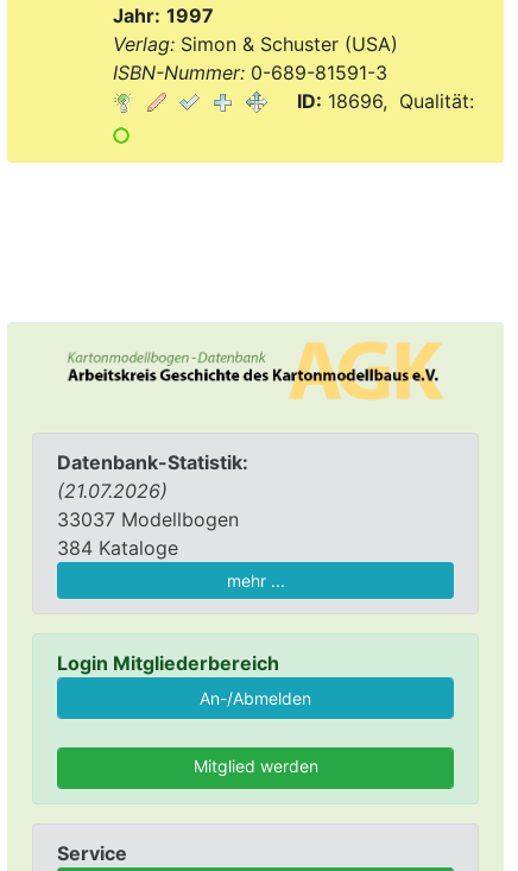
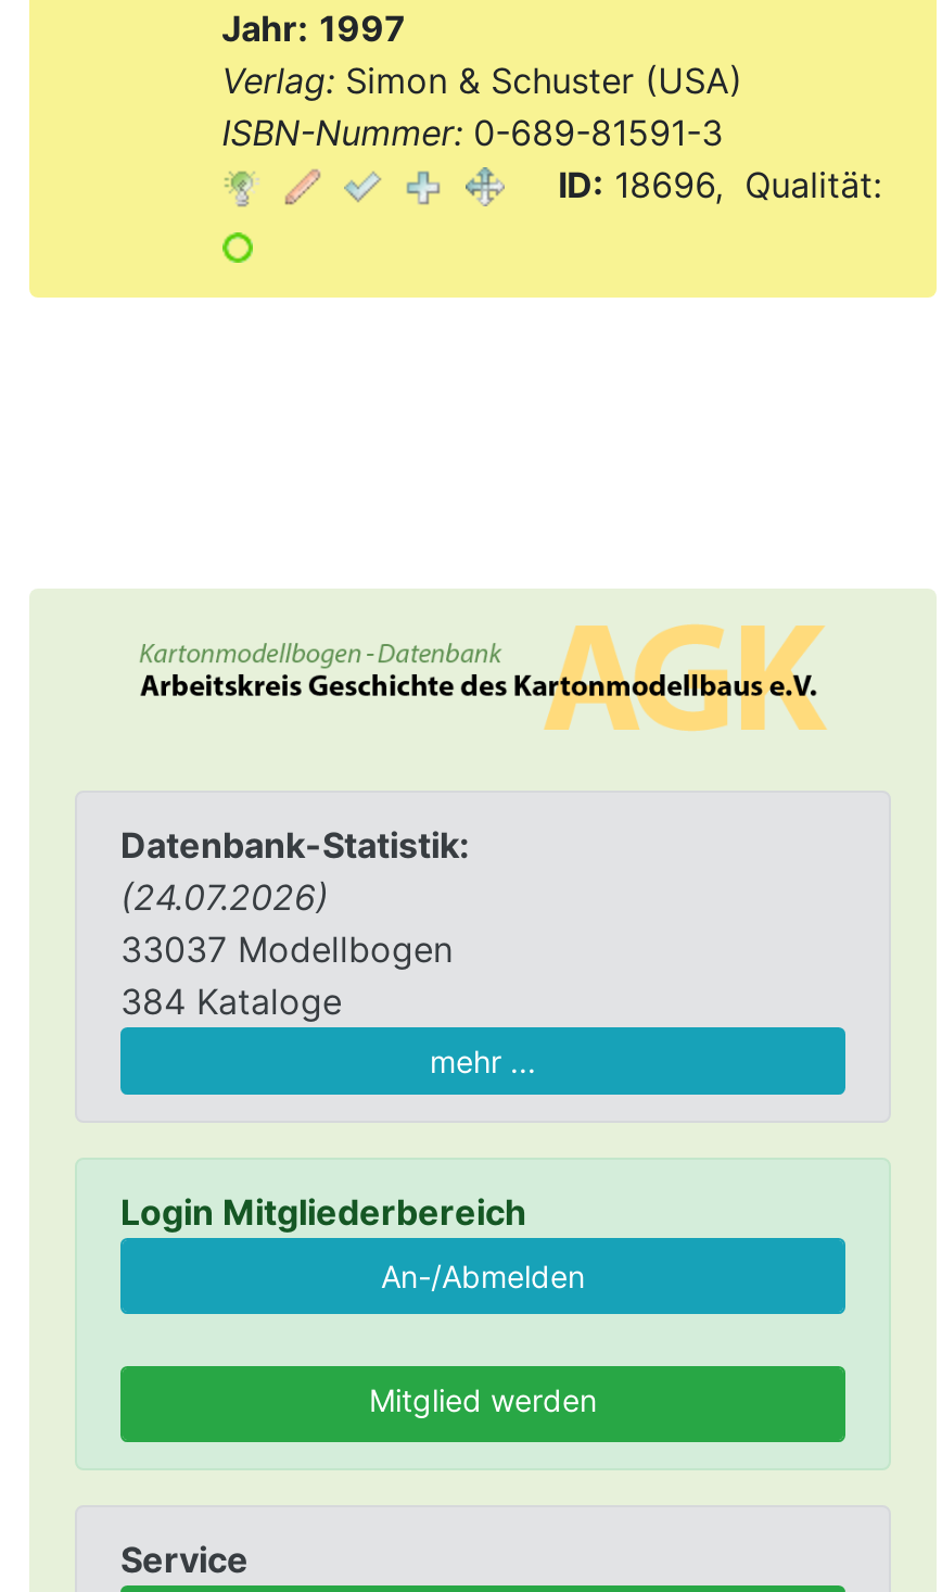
- (21.07.2026)
+ (24.07.2026)
